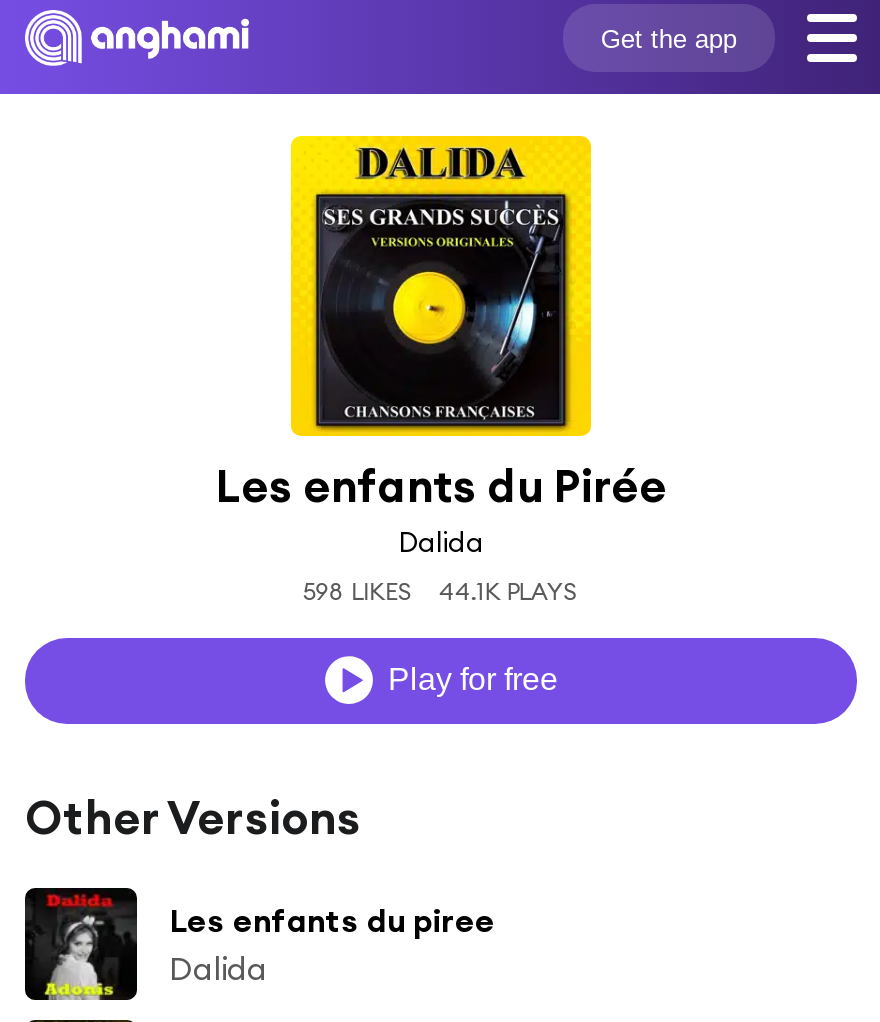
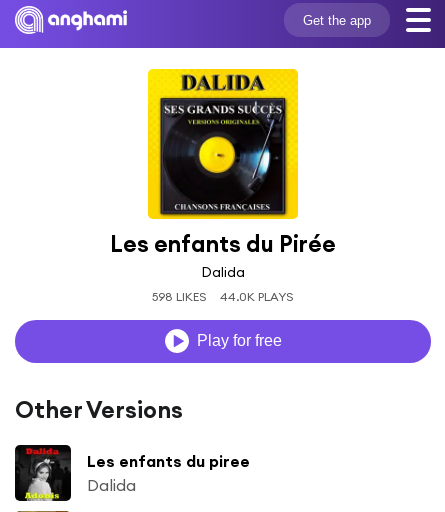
- 598 LIKES 44.1K PLAYS
+ 598 LIKES 44.0K PLAYS
